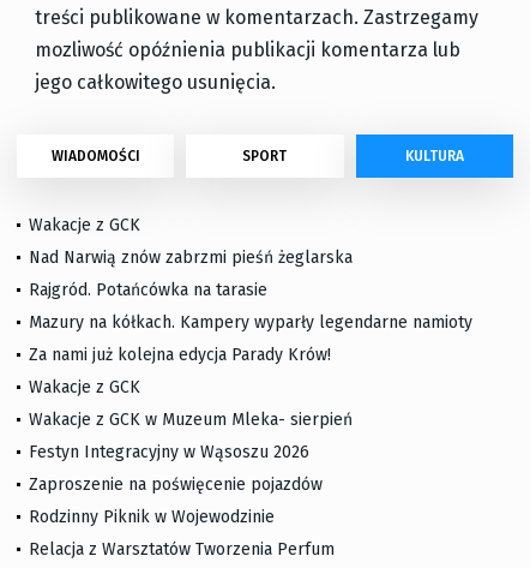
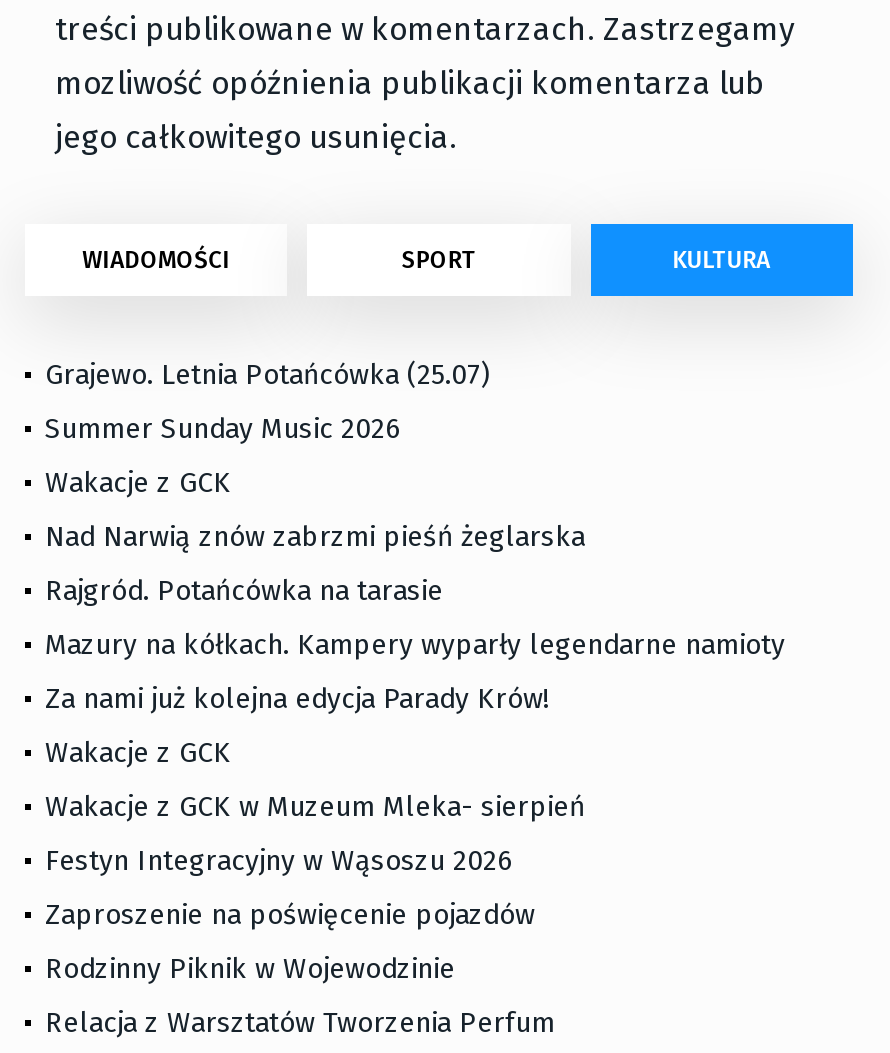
+ Grajewo. Letnia Potańcówka (25.07)
+ Summer Sunday Music 2026
